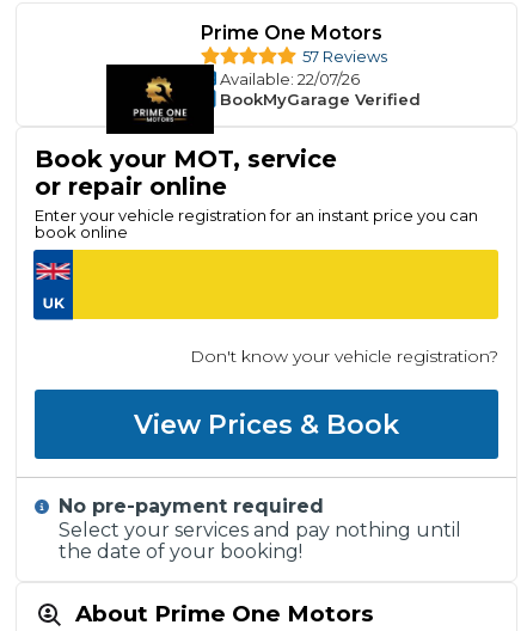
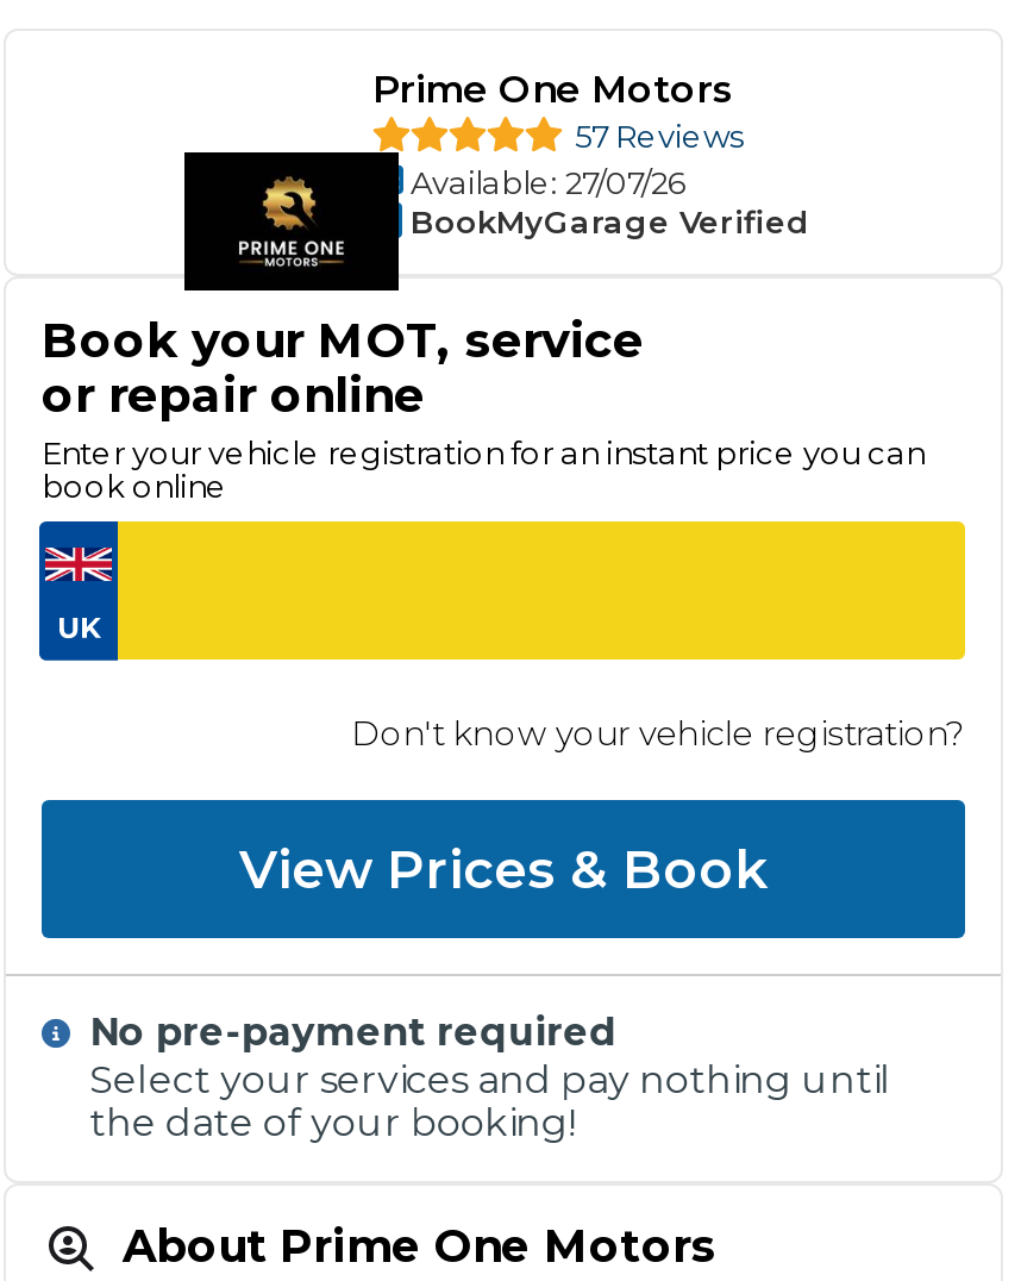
- Available: 22/07/26
+ Available: 27/07/26
